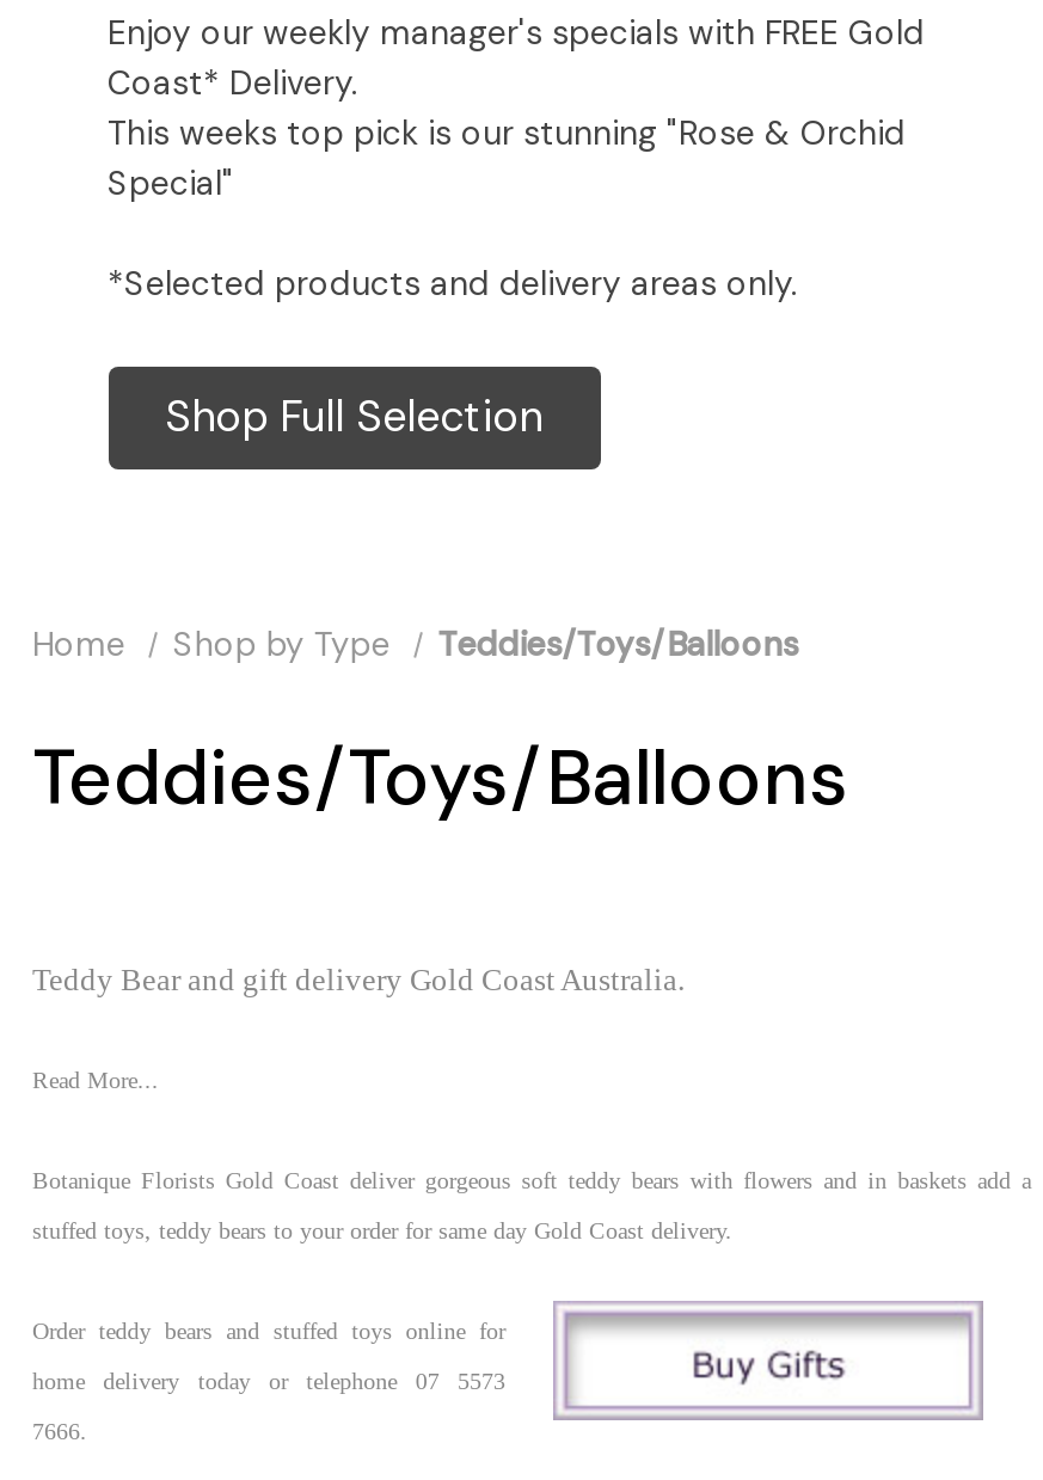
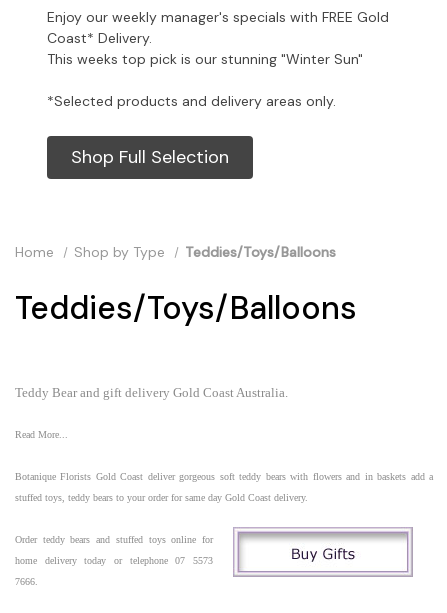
- This weeks top pick is our stunning "Rose & Orchid
- Special"
+ This weeks top pick is our stunning "Winter Sun"
